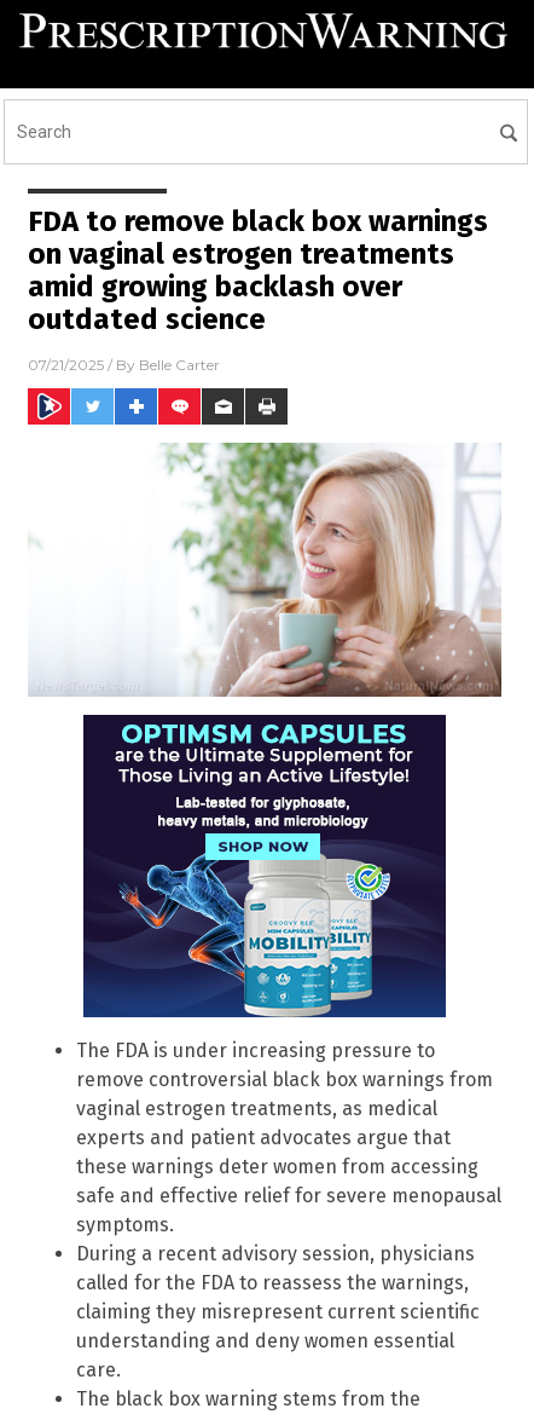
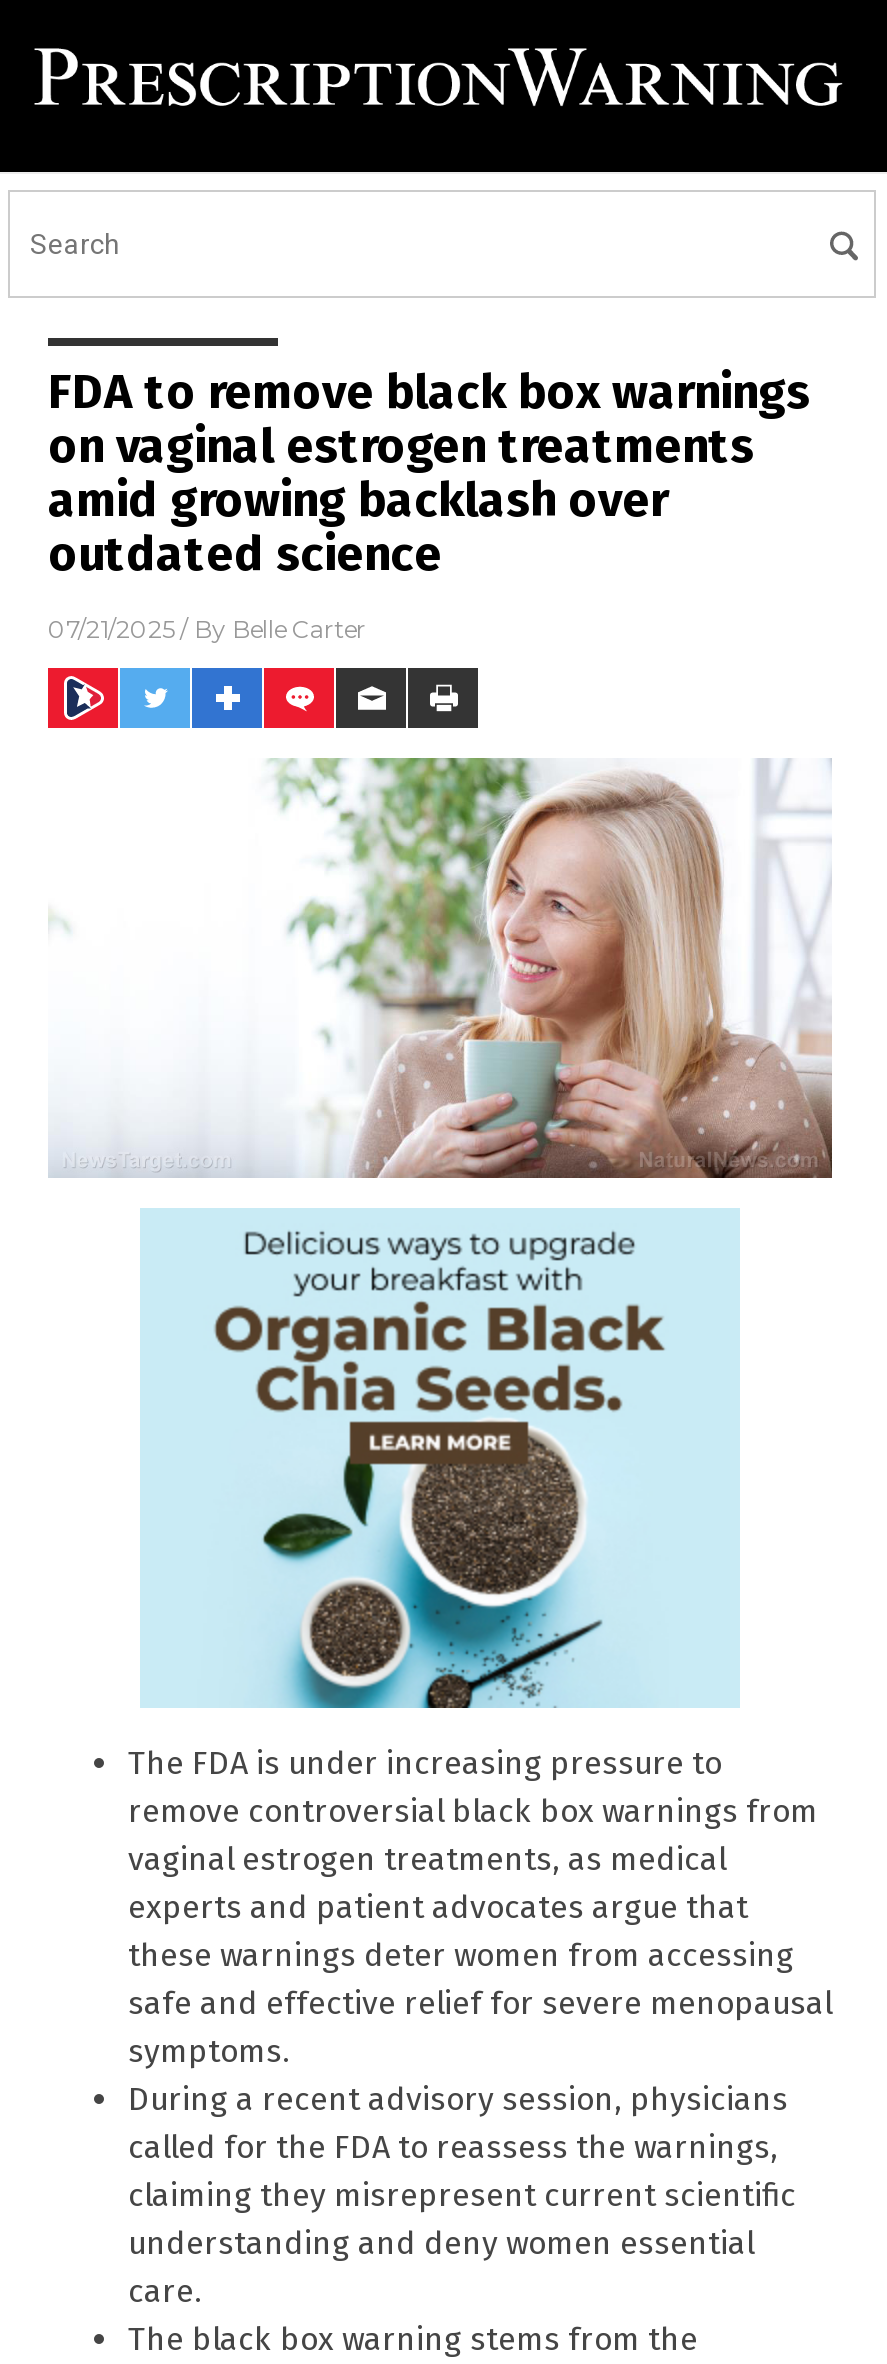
- [image]
+ [image]
